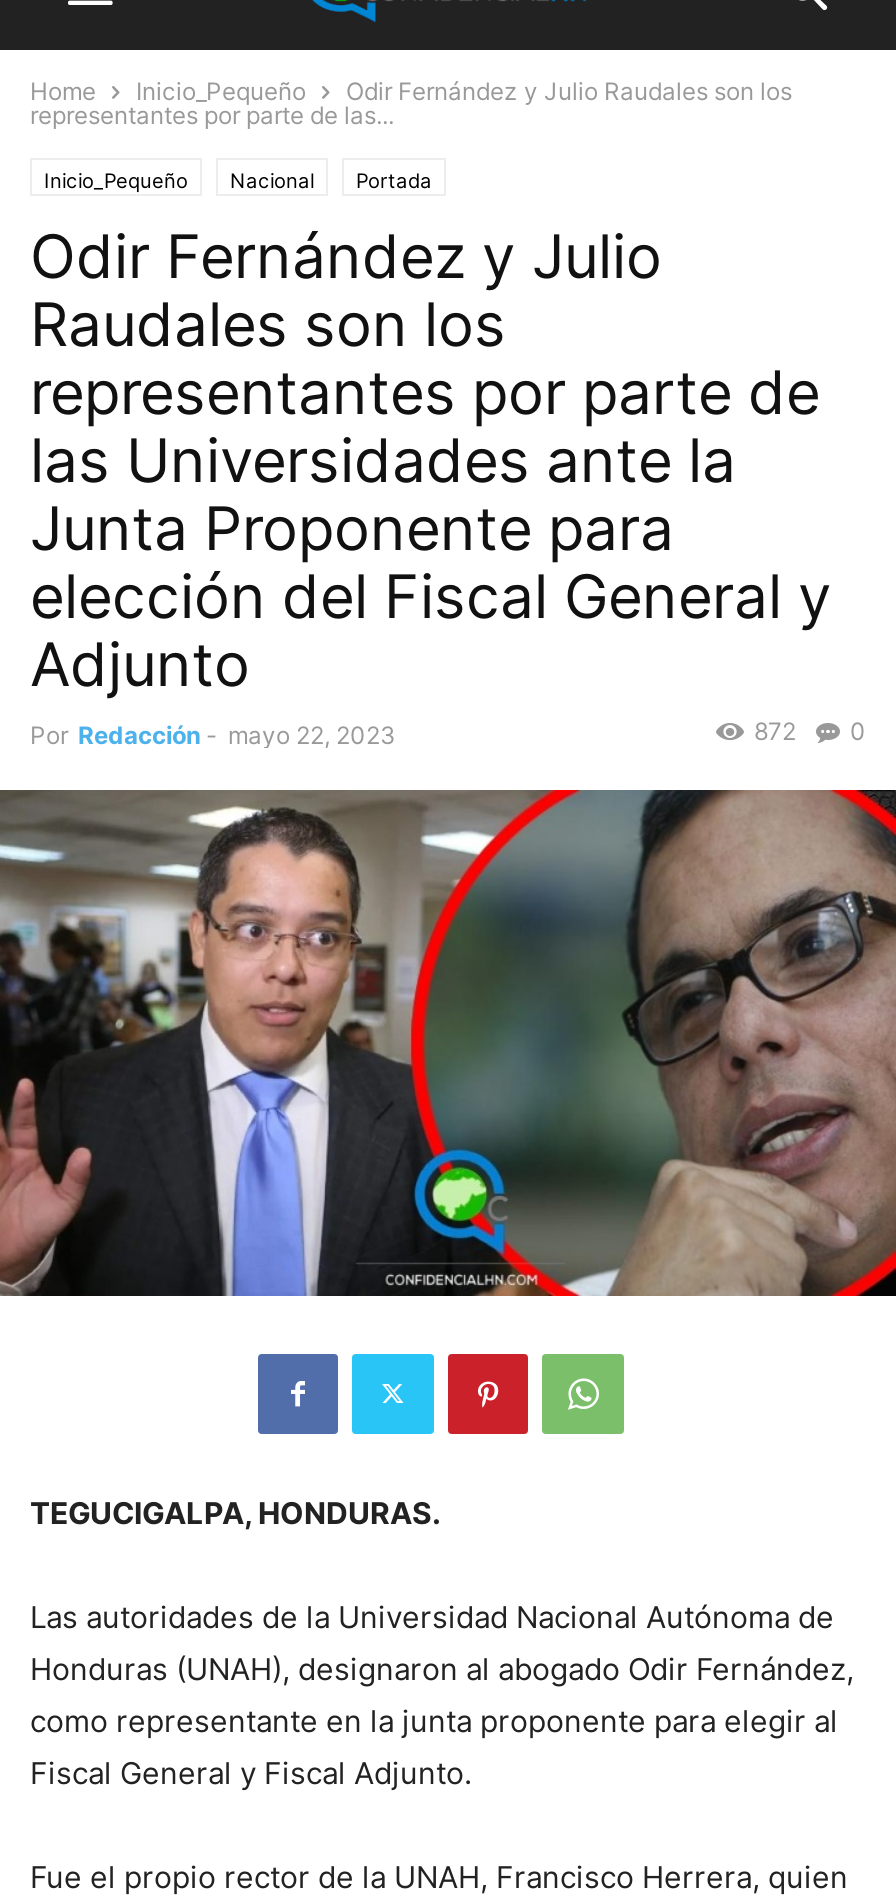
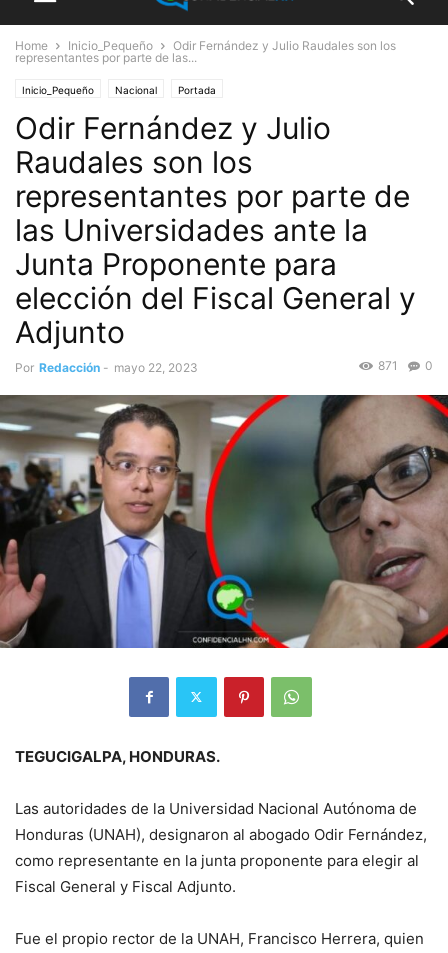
- 872 0
+ 871 0
